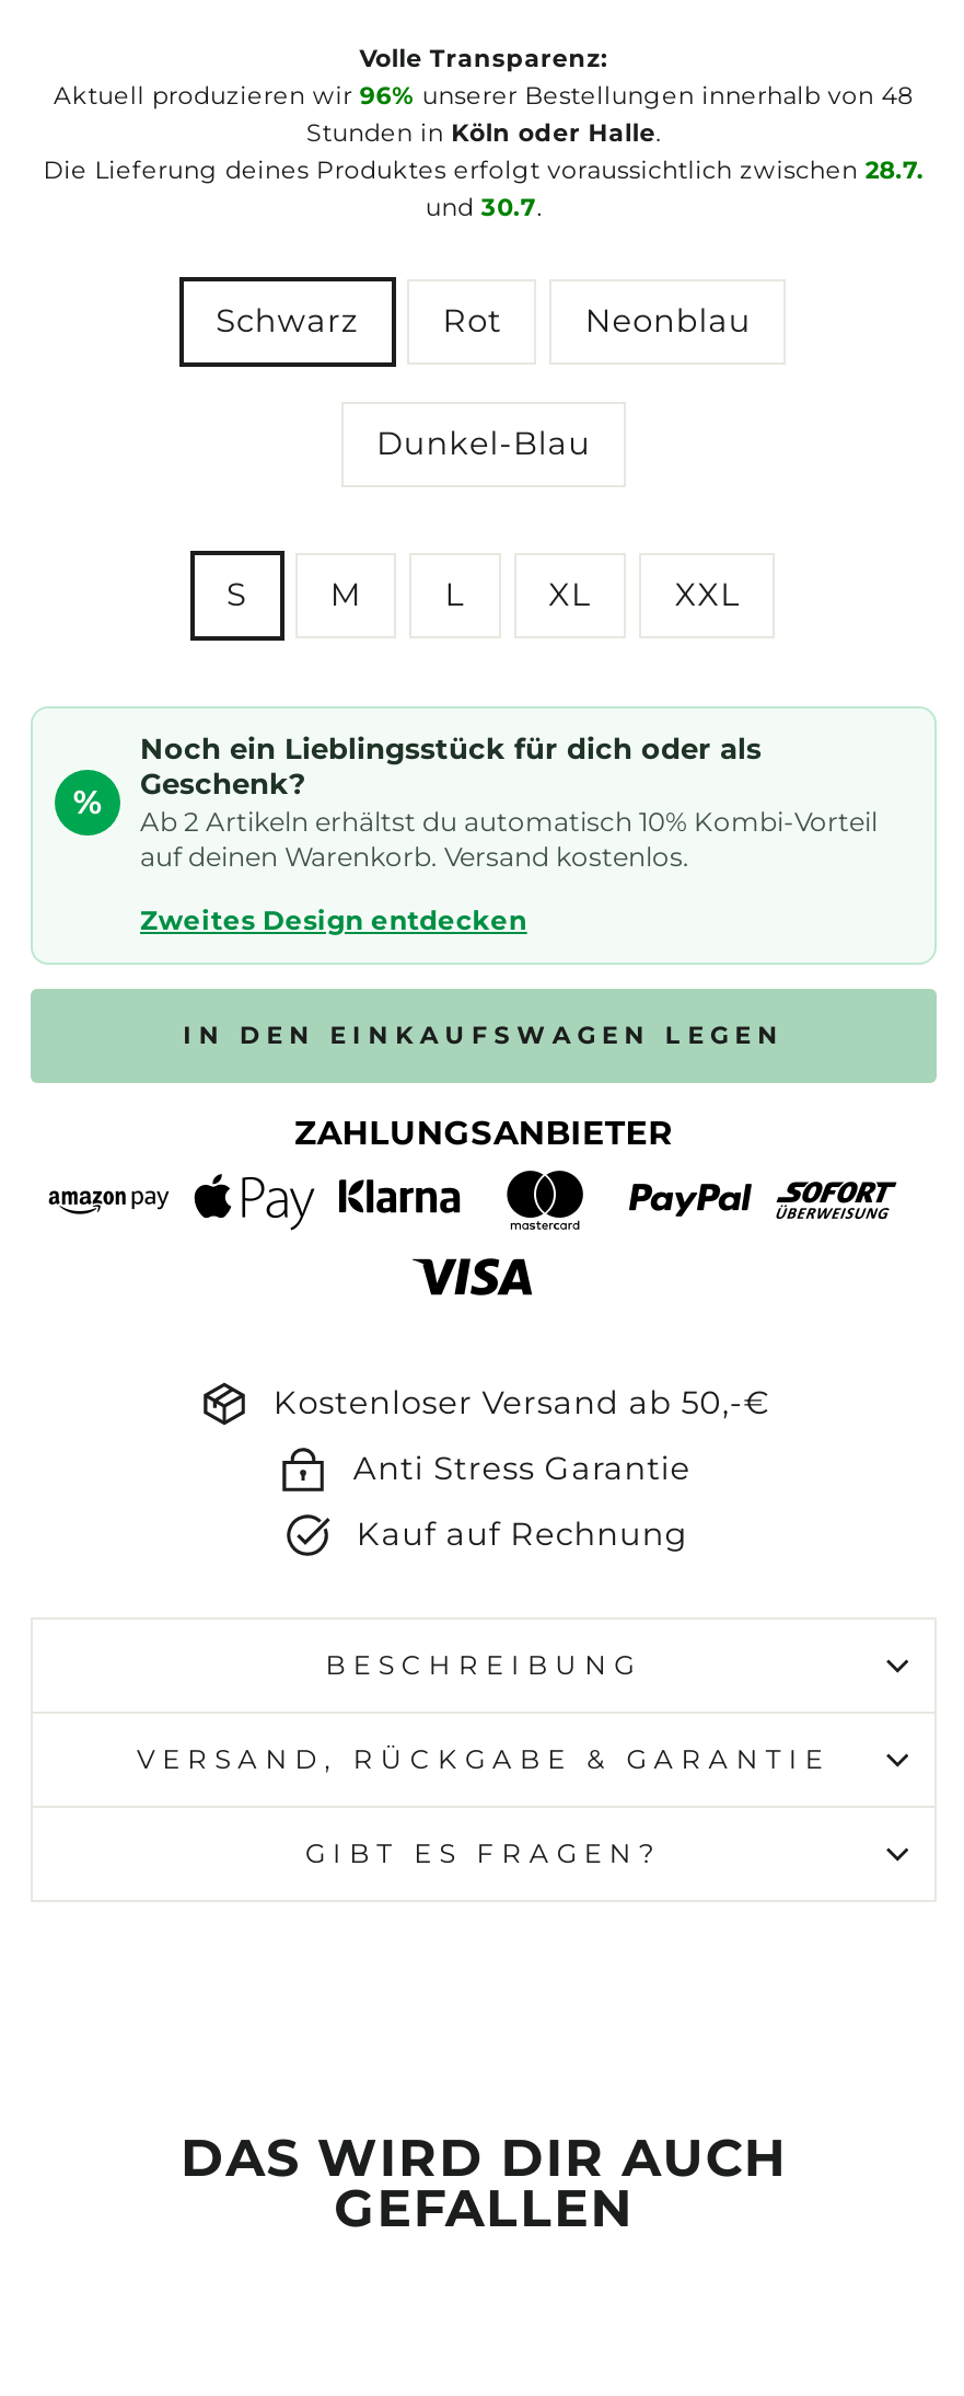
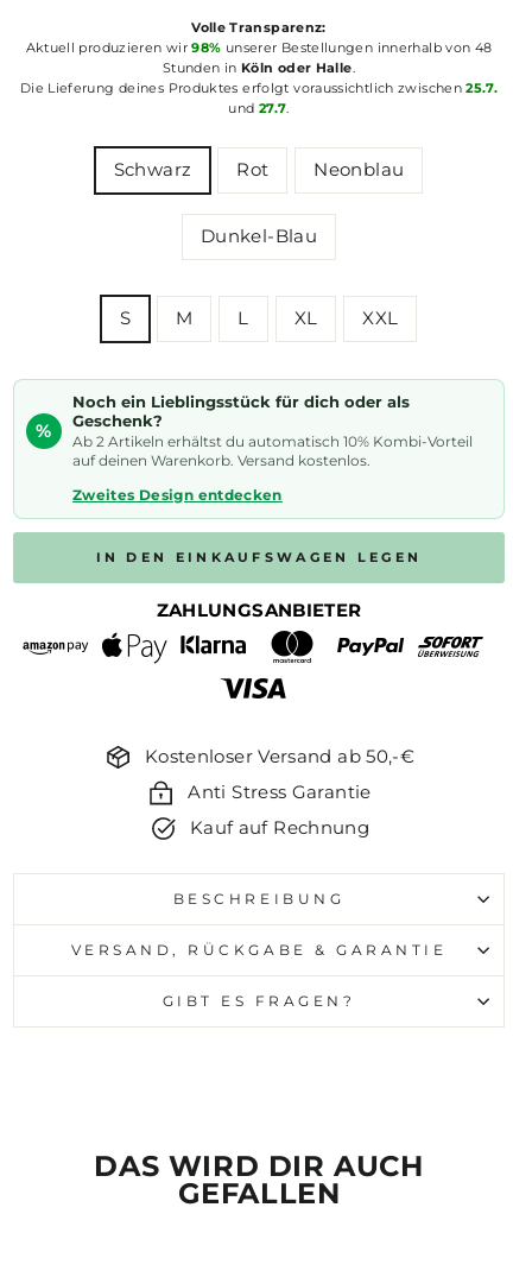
- Aktuell produzieren wir 96% unserer Bestellungen innerhalb von 48
+ Aktuell produzieren wir 98% unserer Bestellungen innerhalb von 48

- Die Lieferung deines Produktes erfolgt voraussichtlich zwischen 28.7.
+ Die Lieferung deines Produktes erfolgt voraussichtlich zwischen 25.7.

- und 30.7.
+ und 27.7.
